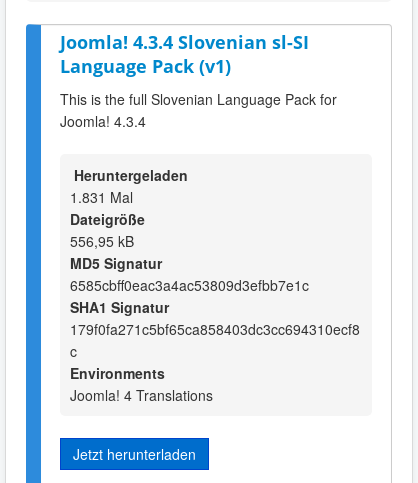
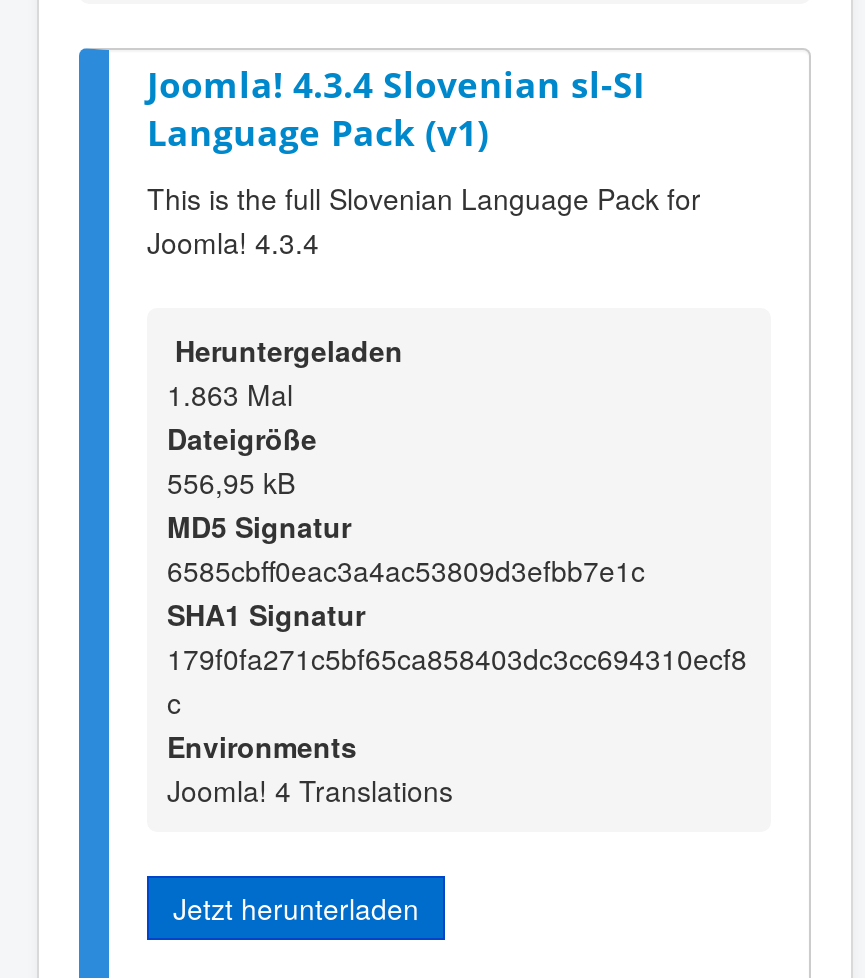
- 1.831 Mal
+ 1.863 Mal
